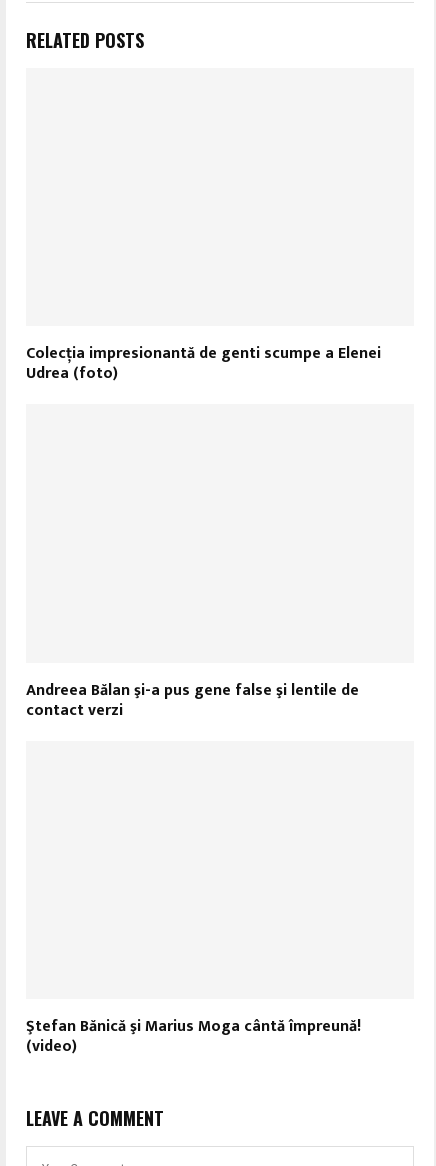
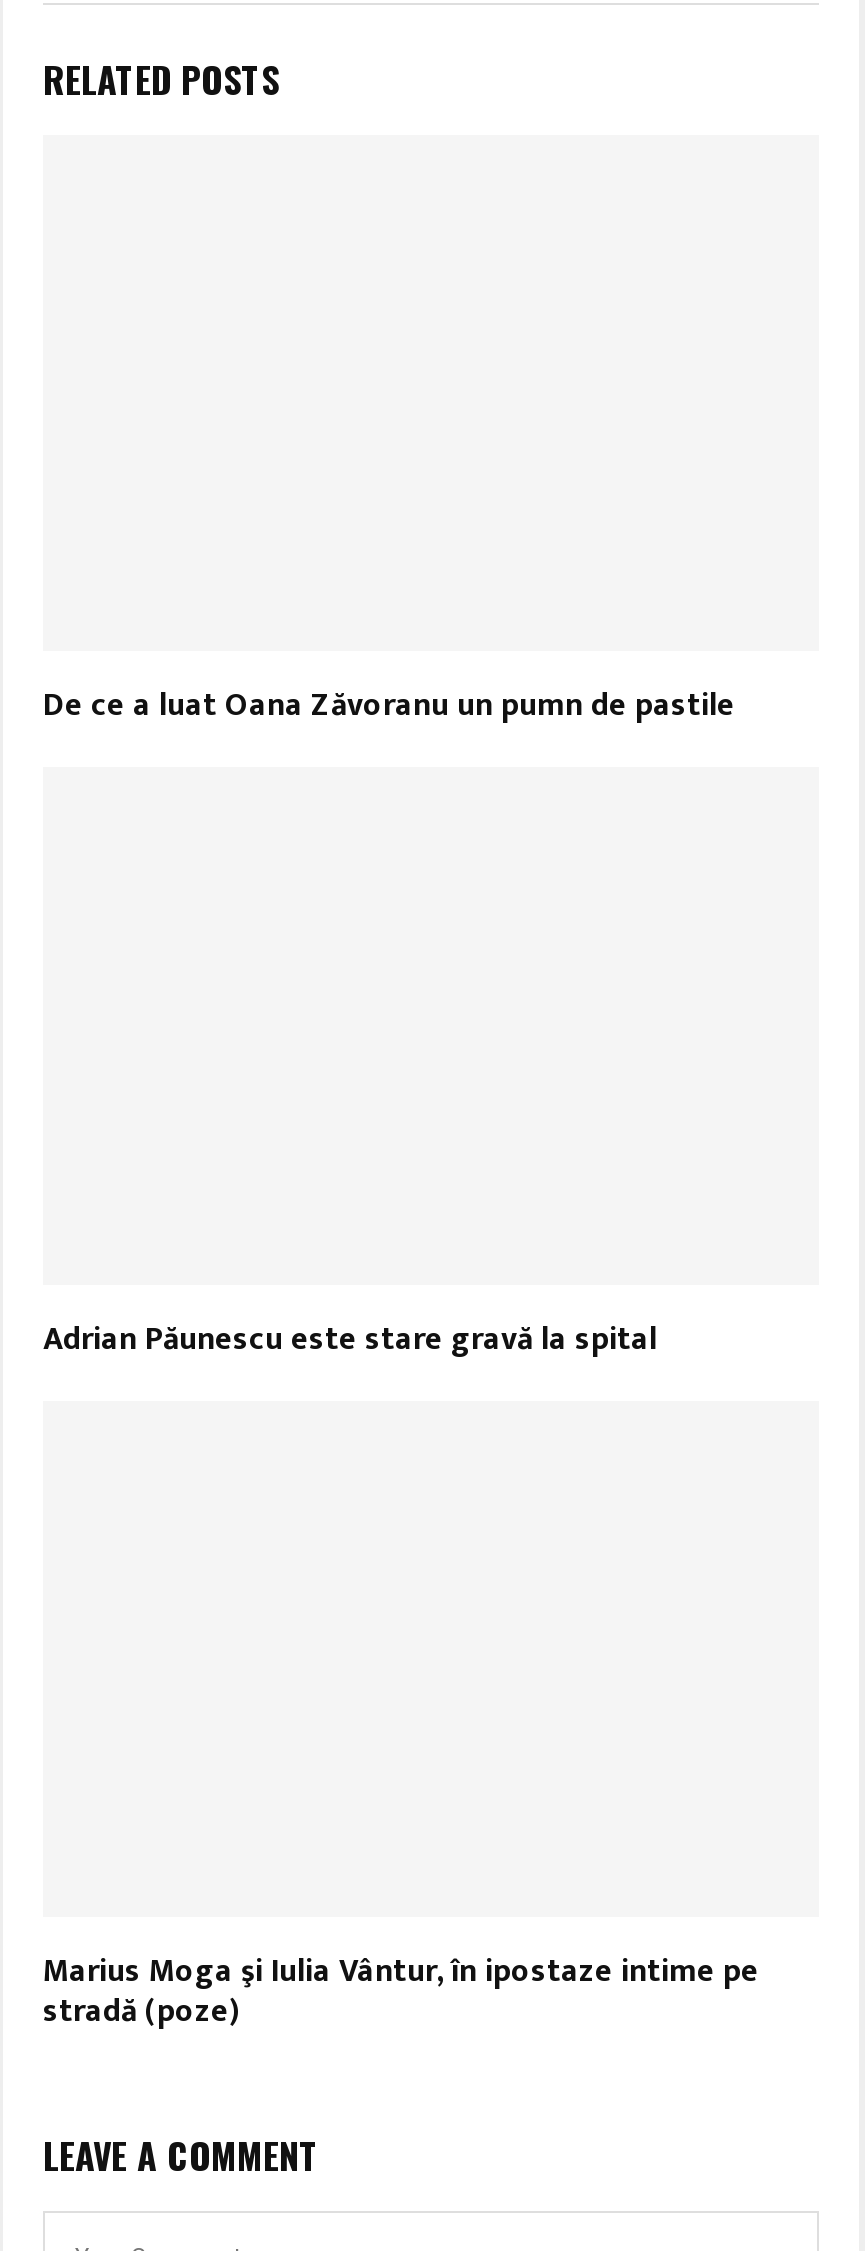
- Colecția impresionantă de genti scumpe a Elenei
- Udrea (foto)
+ De ce a luat Oana Zăvoranu un pumn de pastile

- Andreea Bălan şi-a pus gene false şi lentile de
- contact verzi
+ Adrian Păunescu este stare gravă la spital

- Ştefan Bănică şi Marius Moga cântă împreună!
- (video)
+ Marius Moga şi Iulia Vântur, în ipostaze intime pe
+ stradă (poze)
